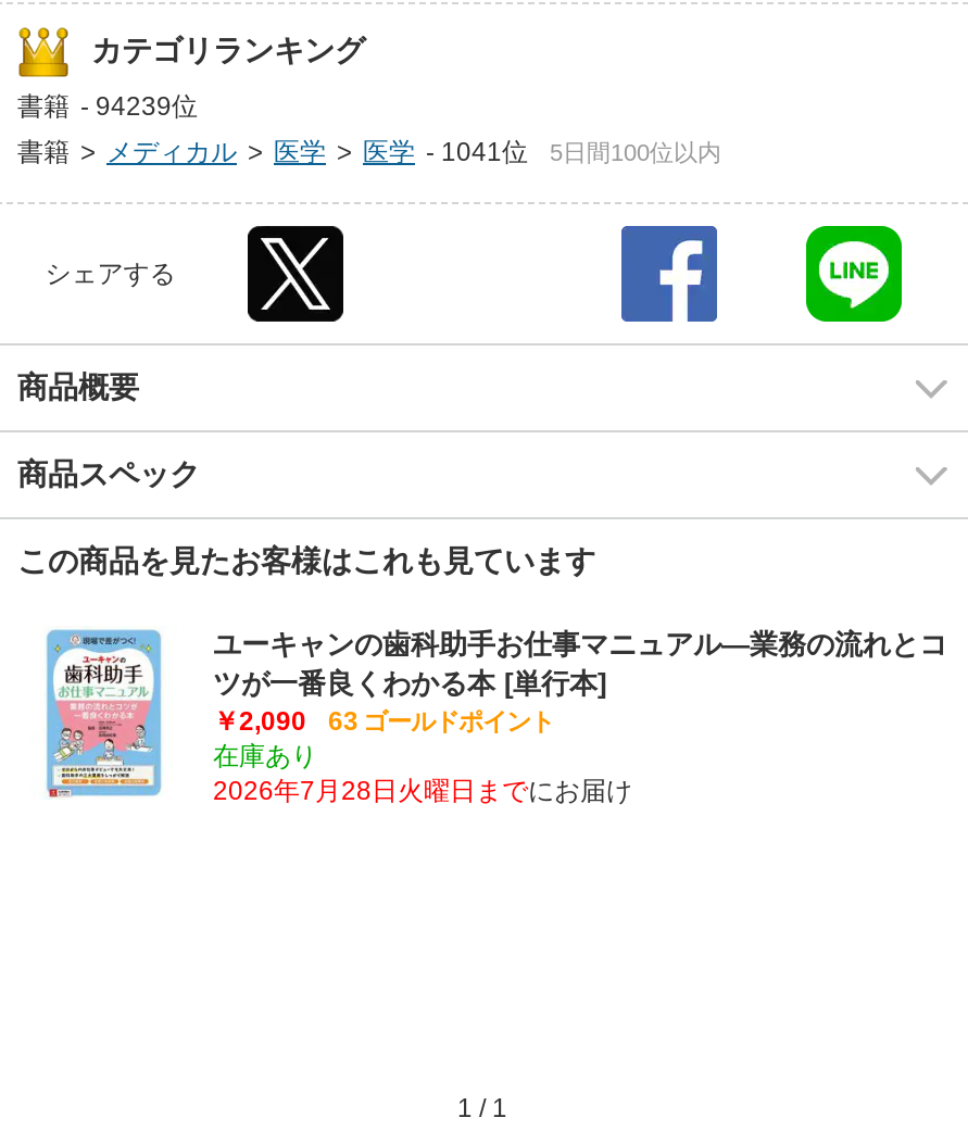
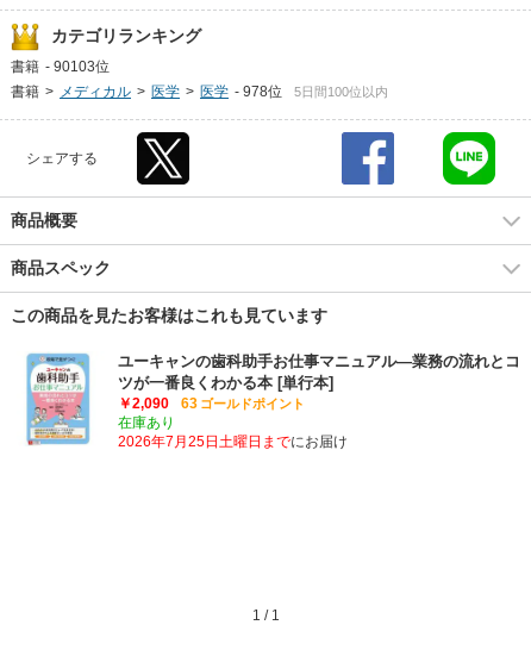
- 書籍 - 94239位
+ 書籍 - 90103位

- 書籍 > メディカル > 医学 > 医学 - 1041位
+ 書籍 > メディカル > 医学 > 医学 - 978位

- 2026年7月28日火曜日までにお届け
+ 2026年7月25日土曜日までにお届け
